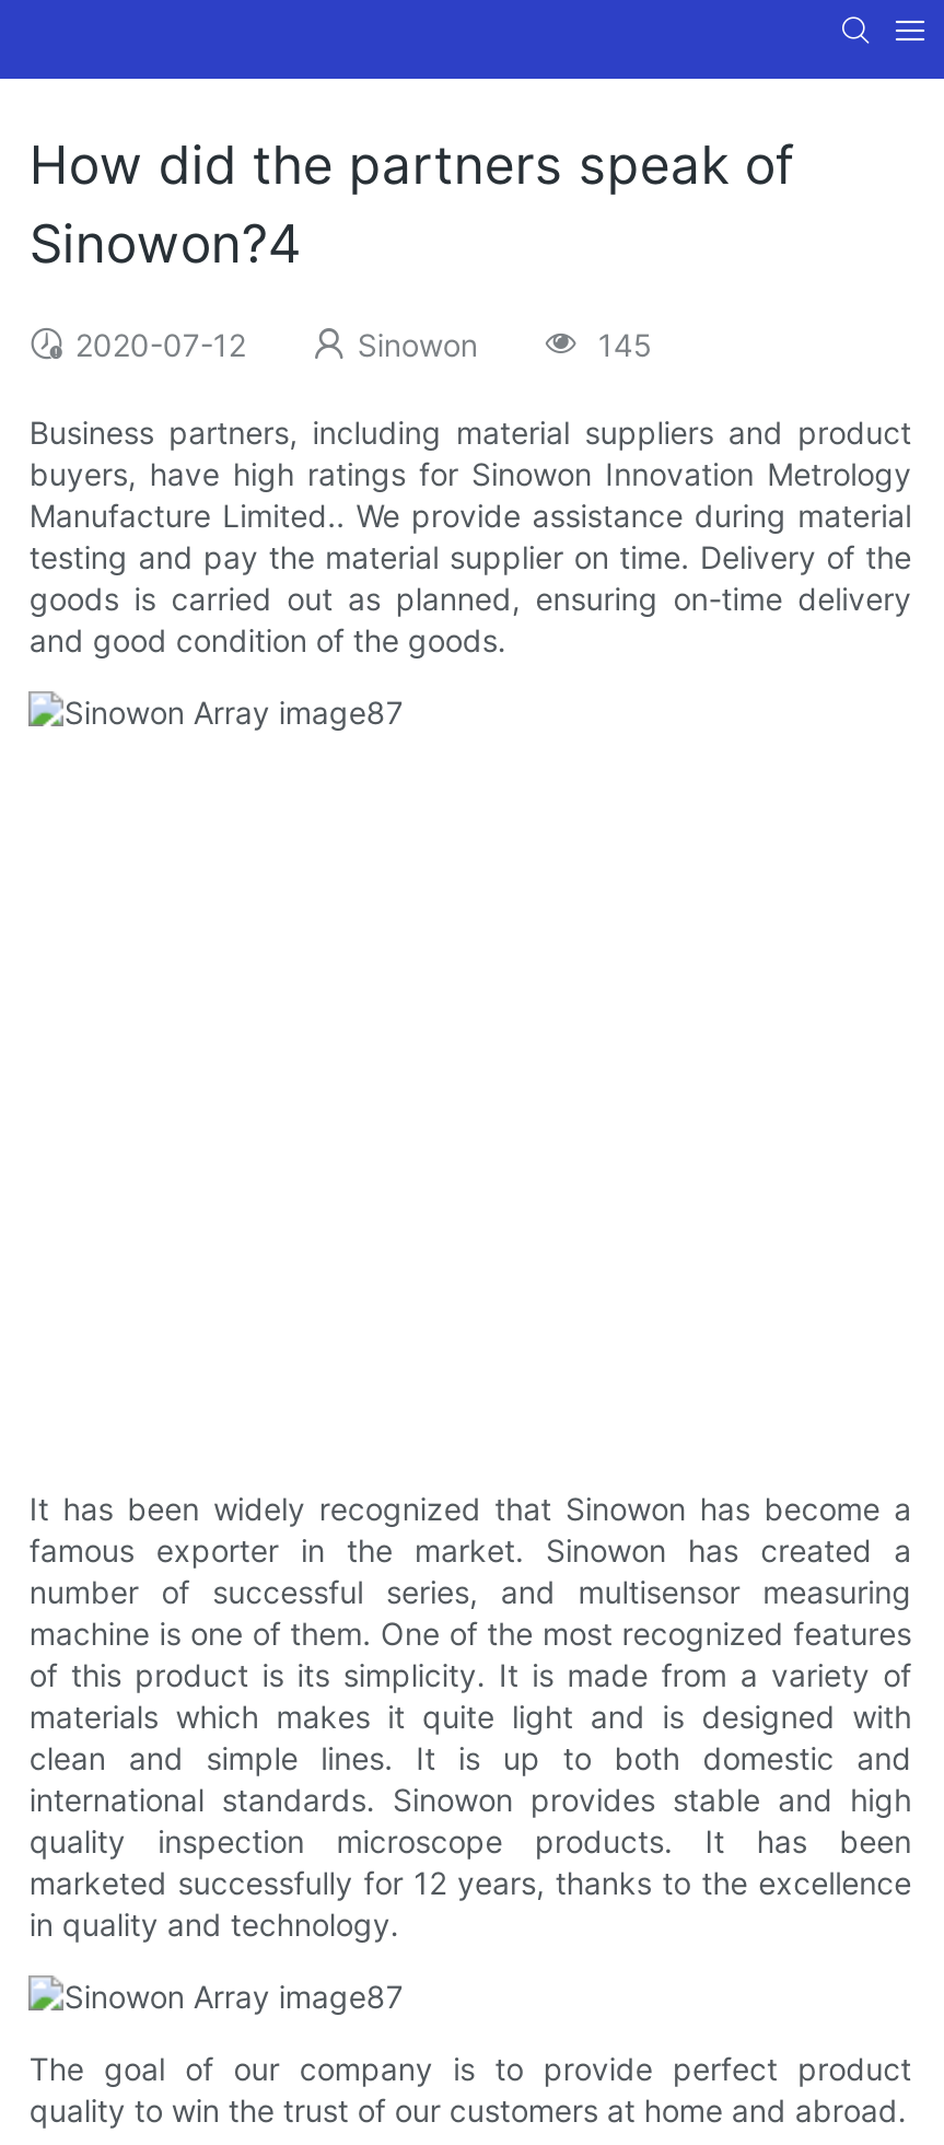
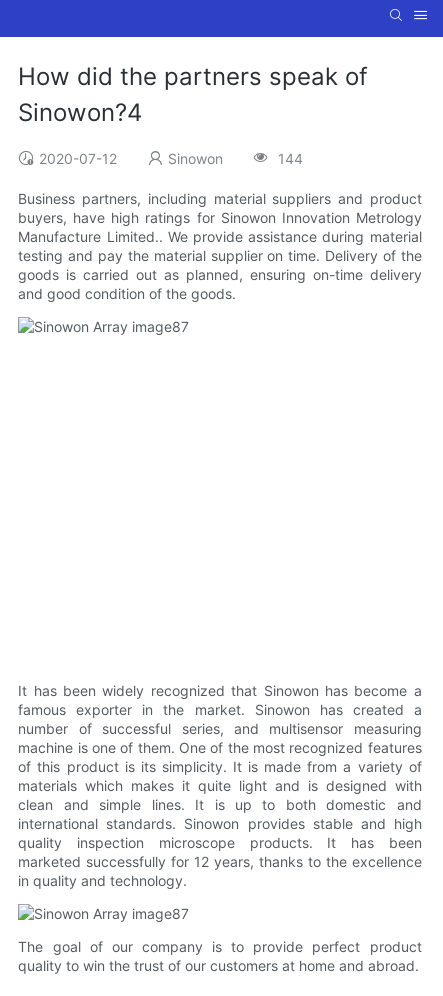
- 145
+ 144
